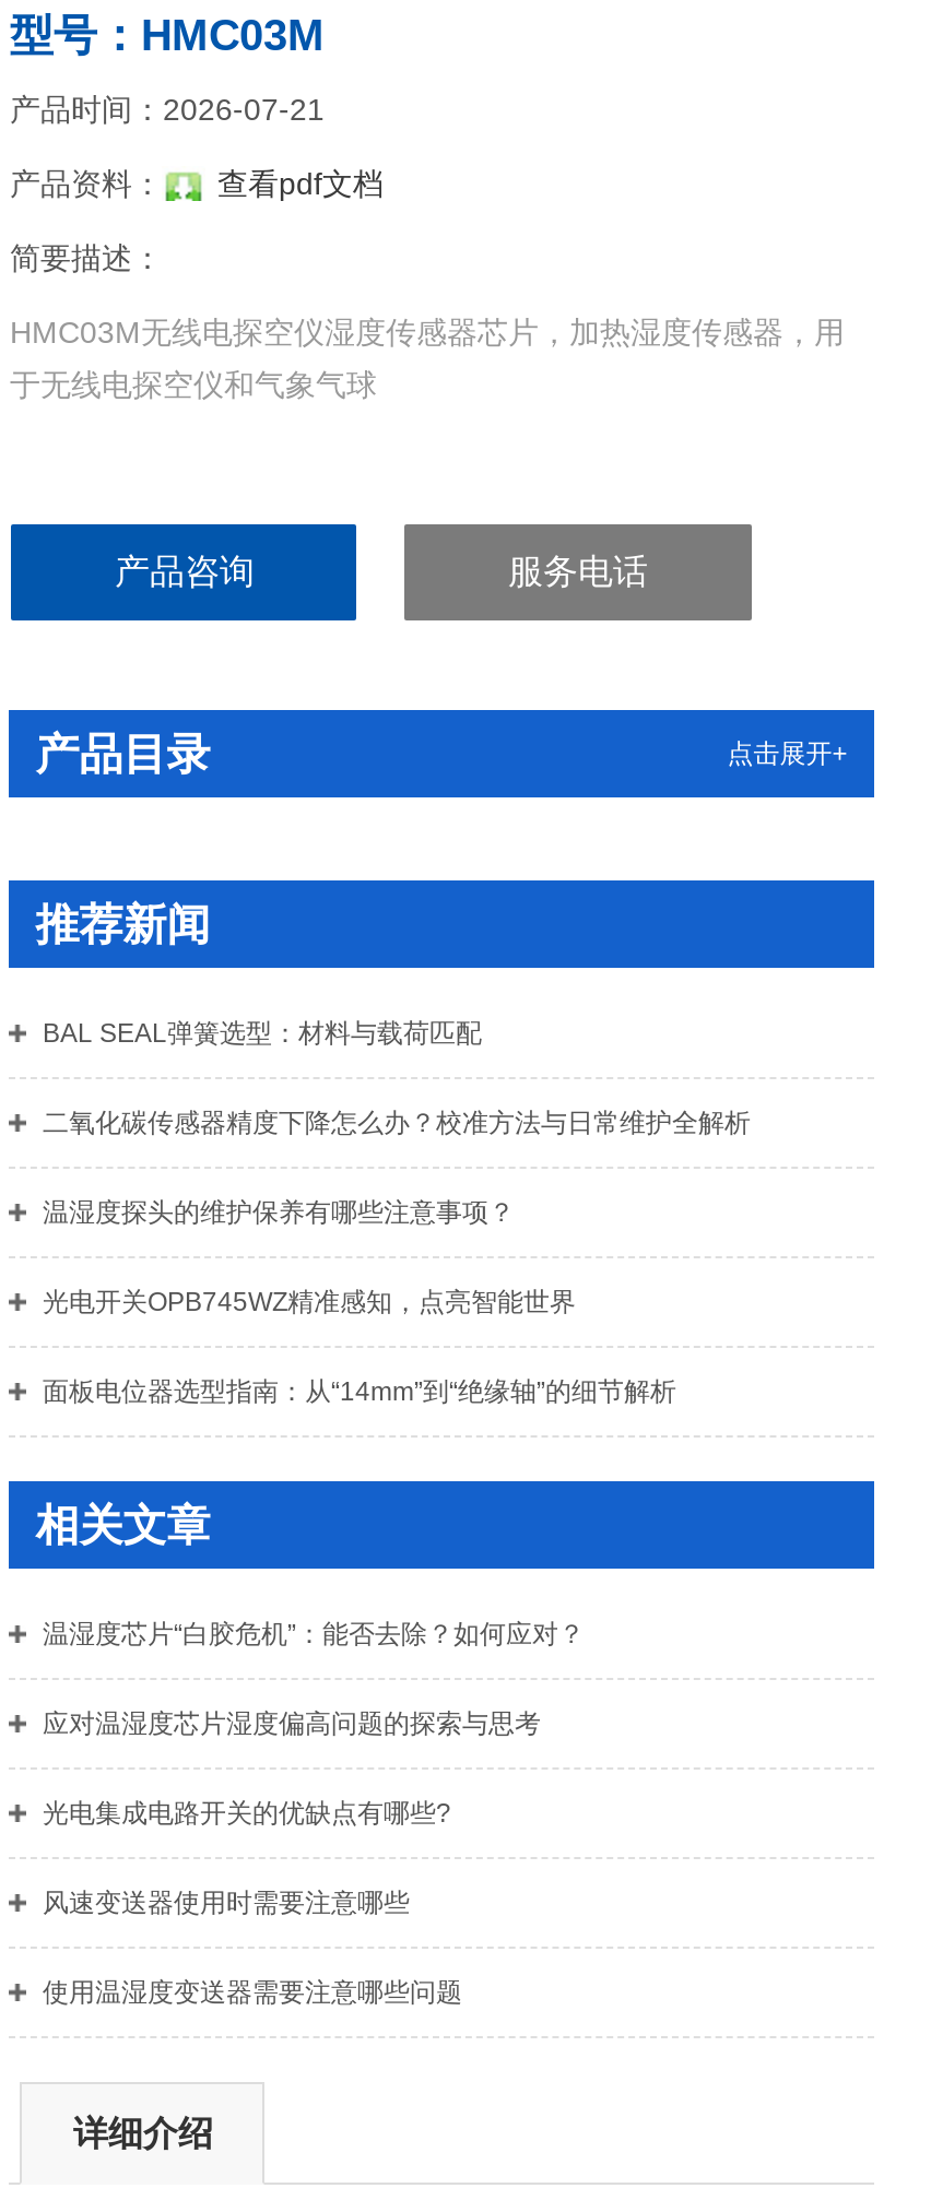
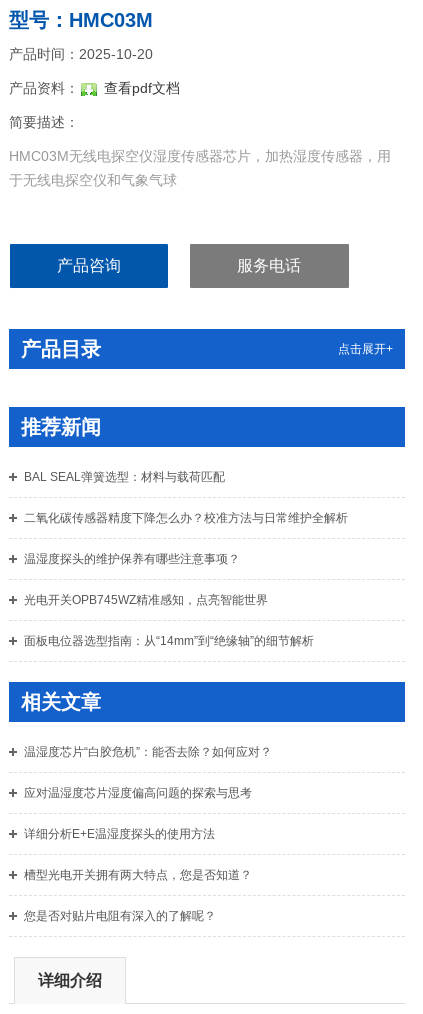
- 产品时间：2026-07-21
+ 产品时间：2025-10-20

- 光电集成电路开关的优缺点有哪些?
+ 详细分析E+E温湿度探头的使用方法

- 风速变送器使用时需要注意哪些
+ 槽型光电开关拥有两大特点，您是否知道？

- 使用温湿度变送器需要注意哪些问题
+ 您是否对贴片电阻有深入的了解呢？
